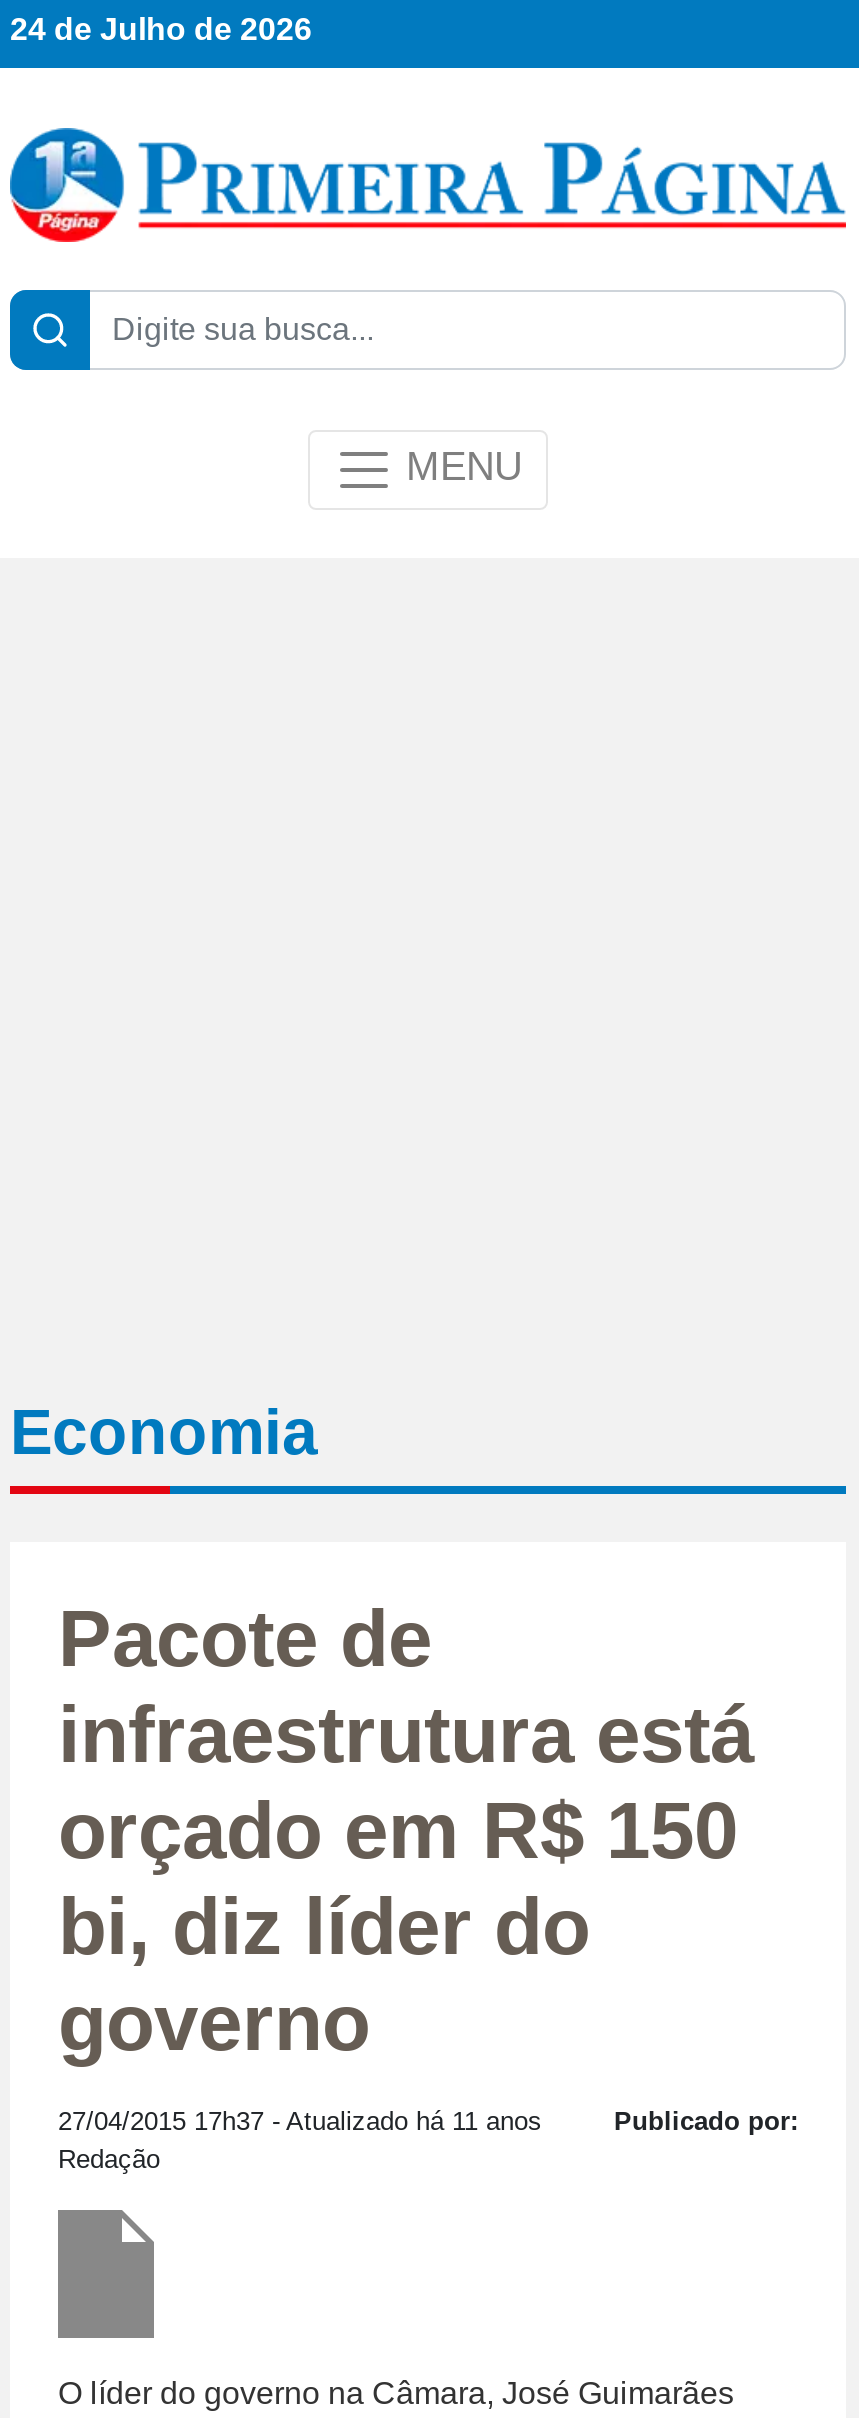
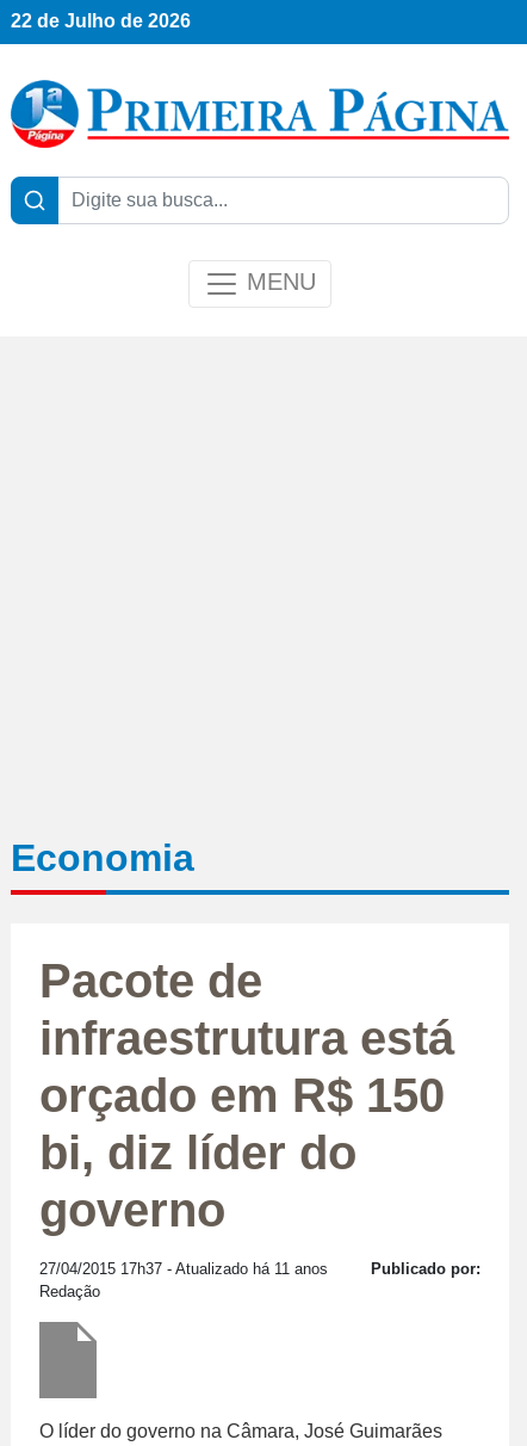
- 24 de Julho de 2026
+ 22 de Julho de 2026
